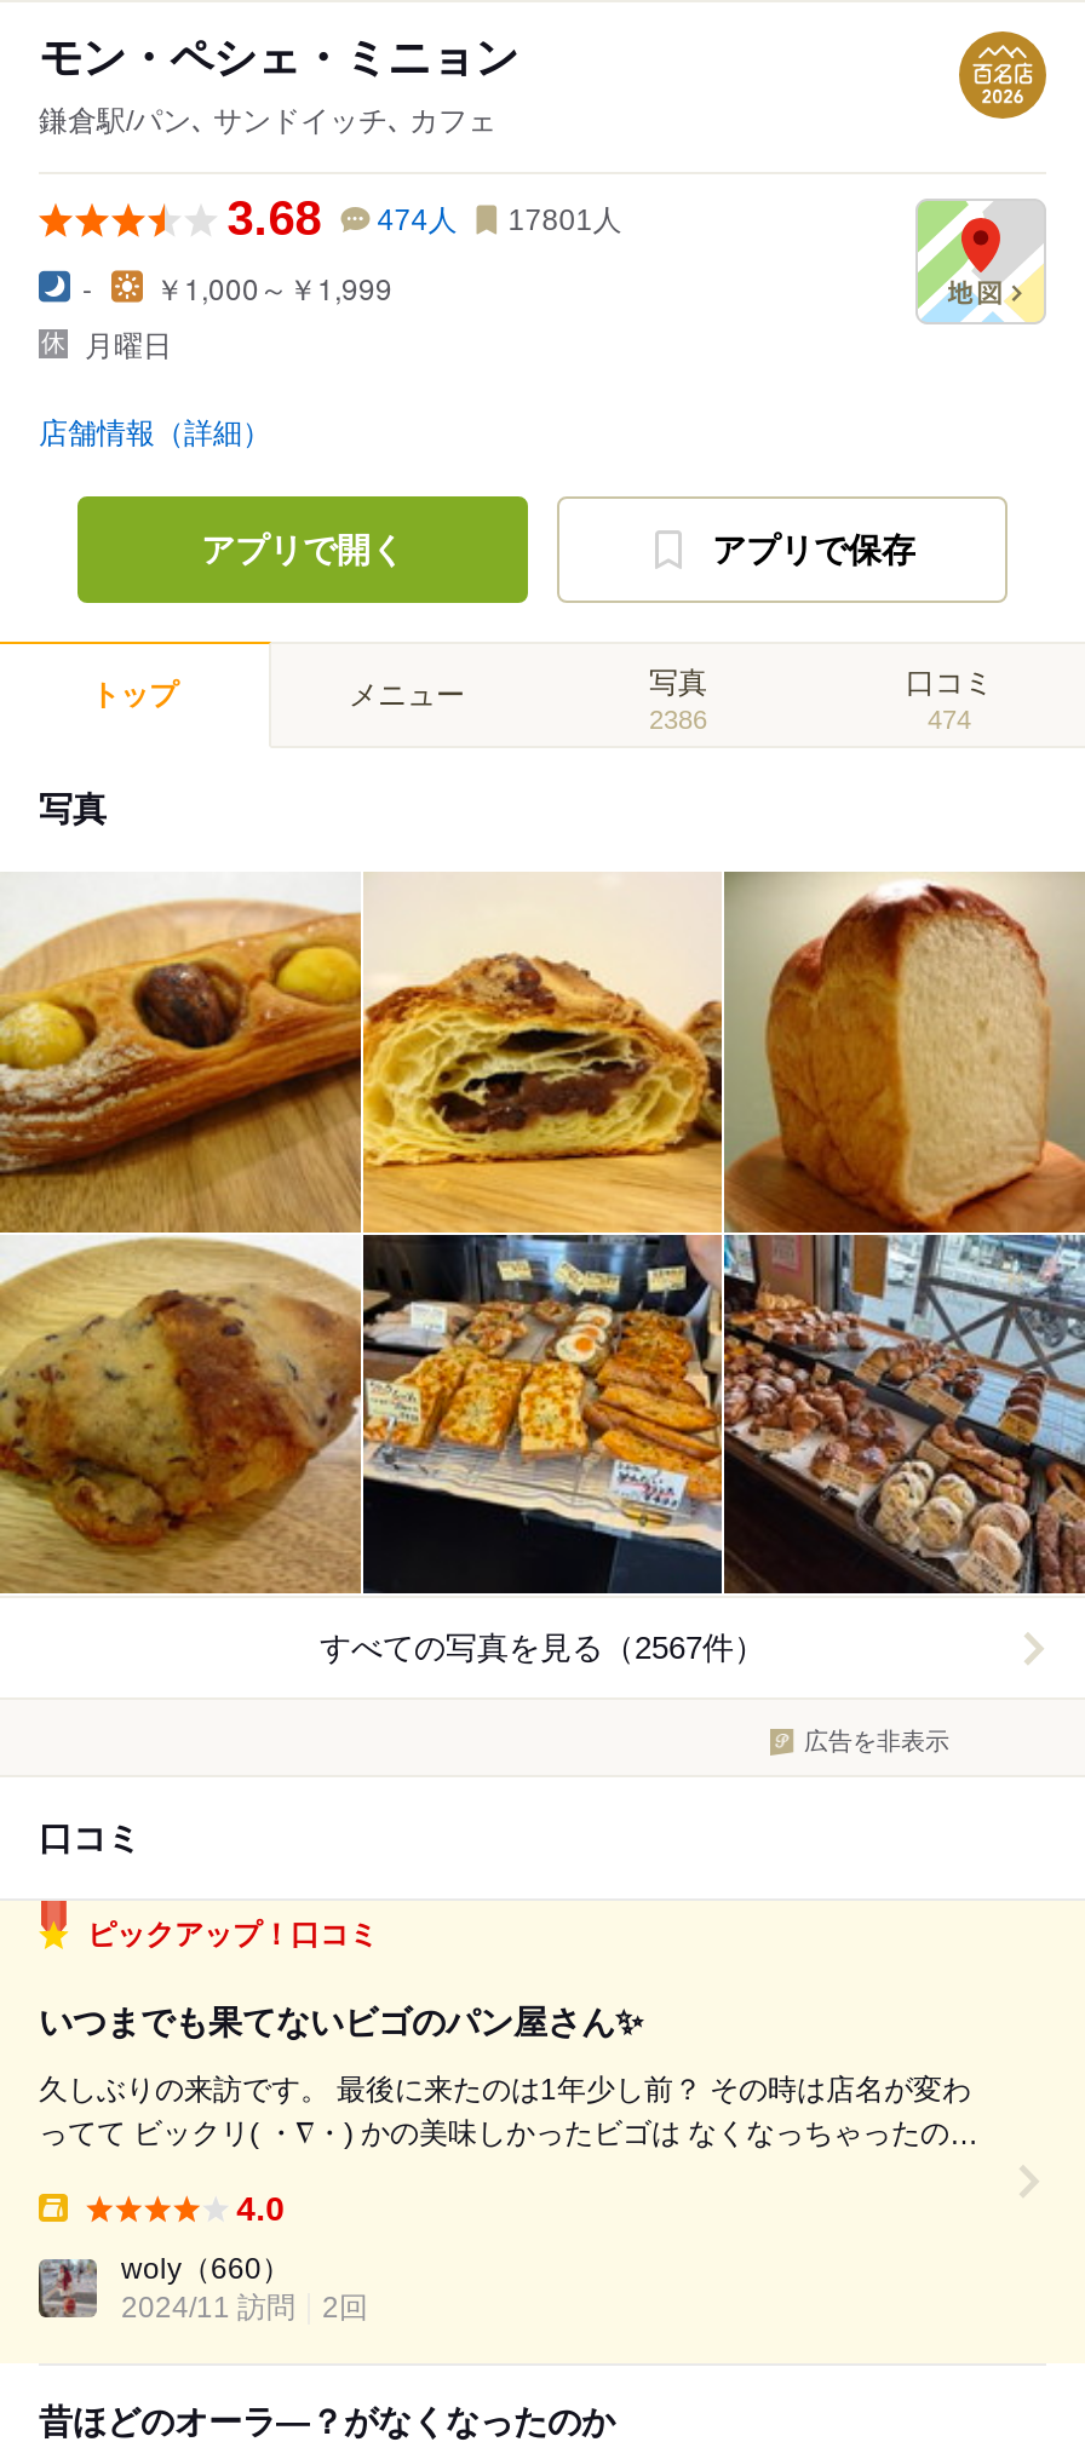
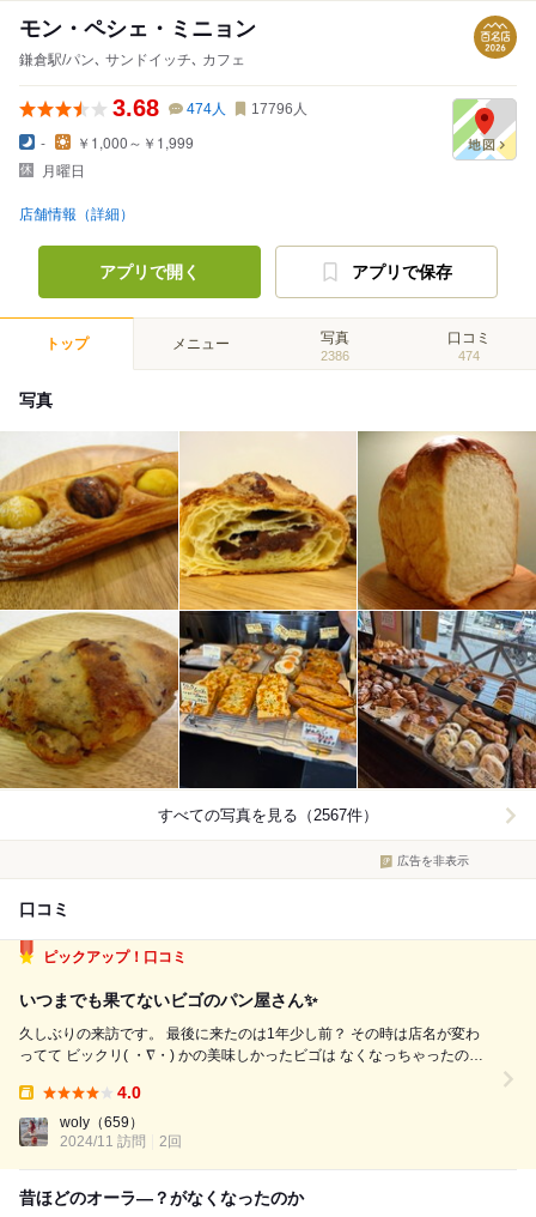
- 3.68 474人 17801人
+ 3.68 474人 17796人

- woly（660）
+ woly（659）
